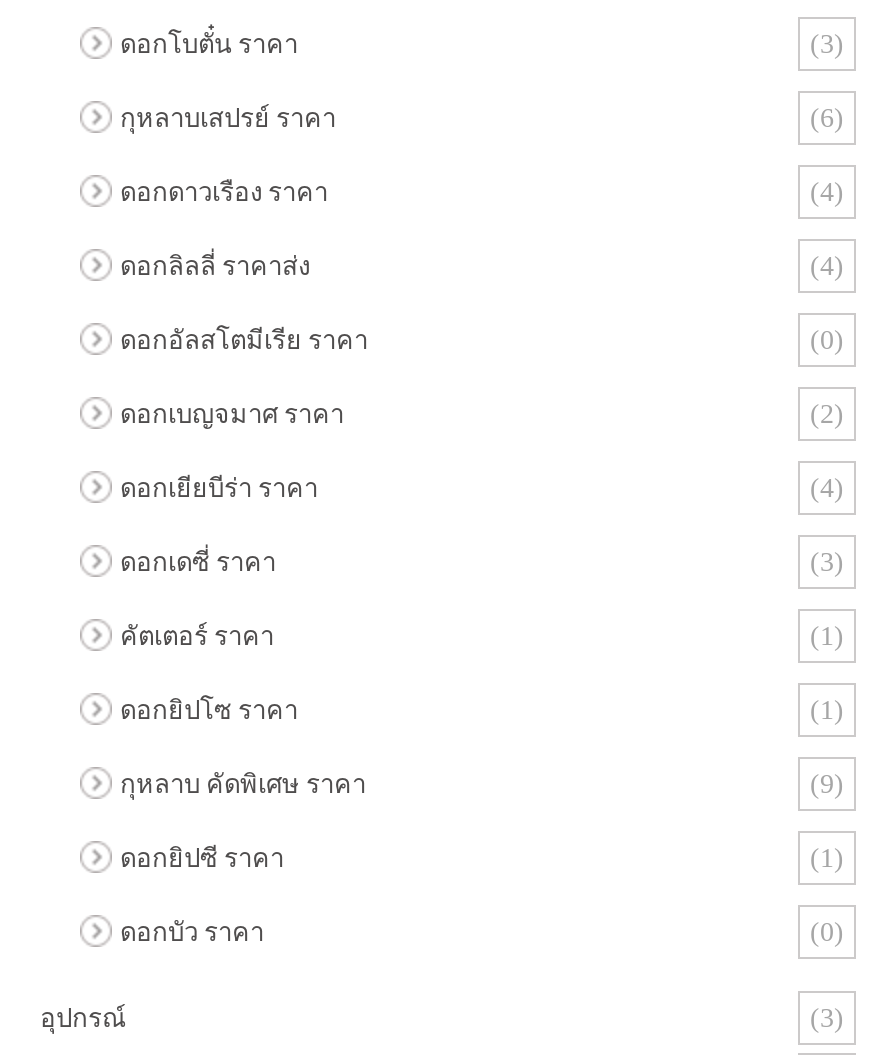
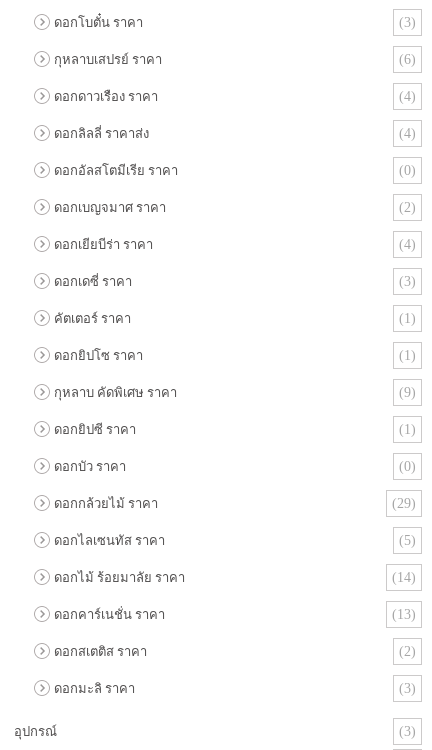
+ ดอกกล้วยไม้ ราคา
+ (29)
+ ดอกไลเซนทัส ราคา
+ (5)
+ ดอกไม้ ร้อยมาลัย ราคา
+ (14)
+ ดอกคาร์เนชั่น ราคา
+ (13)
+ ดอกสเตติส ราคา
+ (2)
+ ดอกมะลิ ราคา
+ (3)
